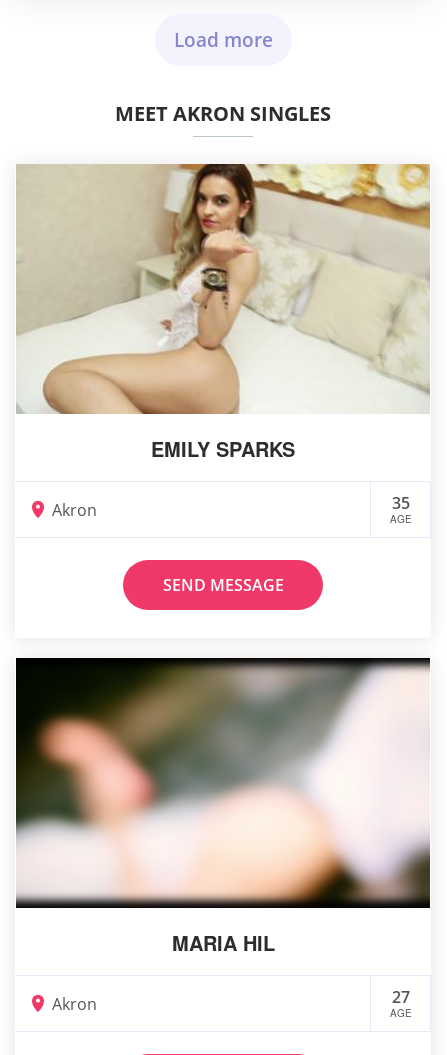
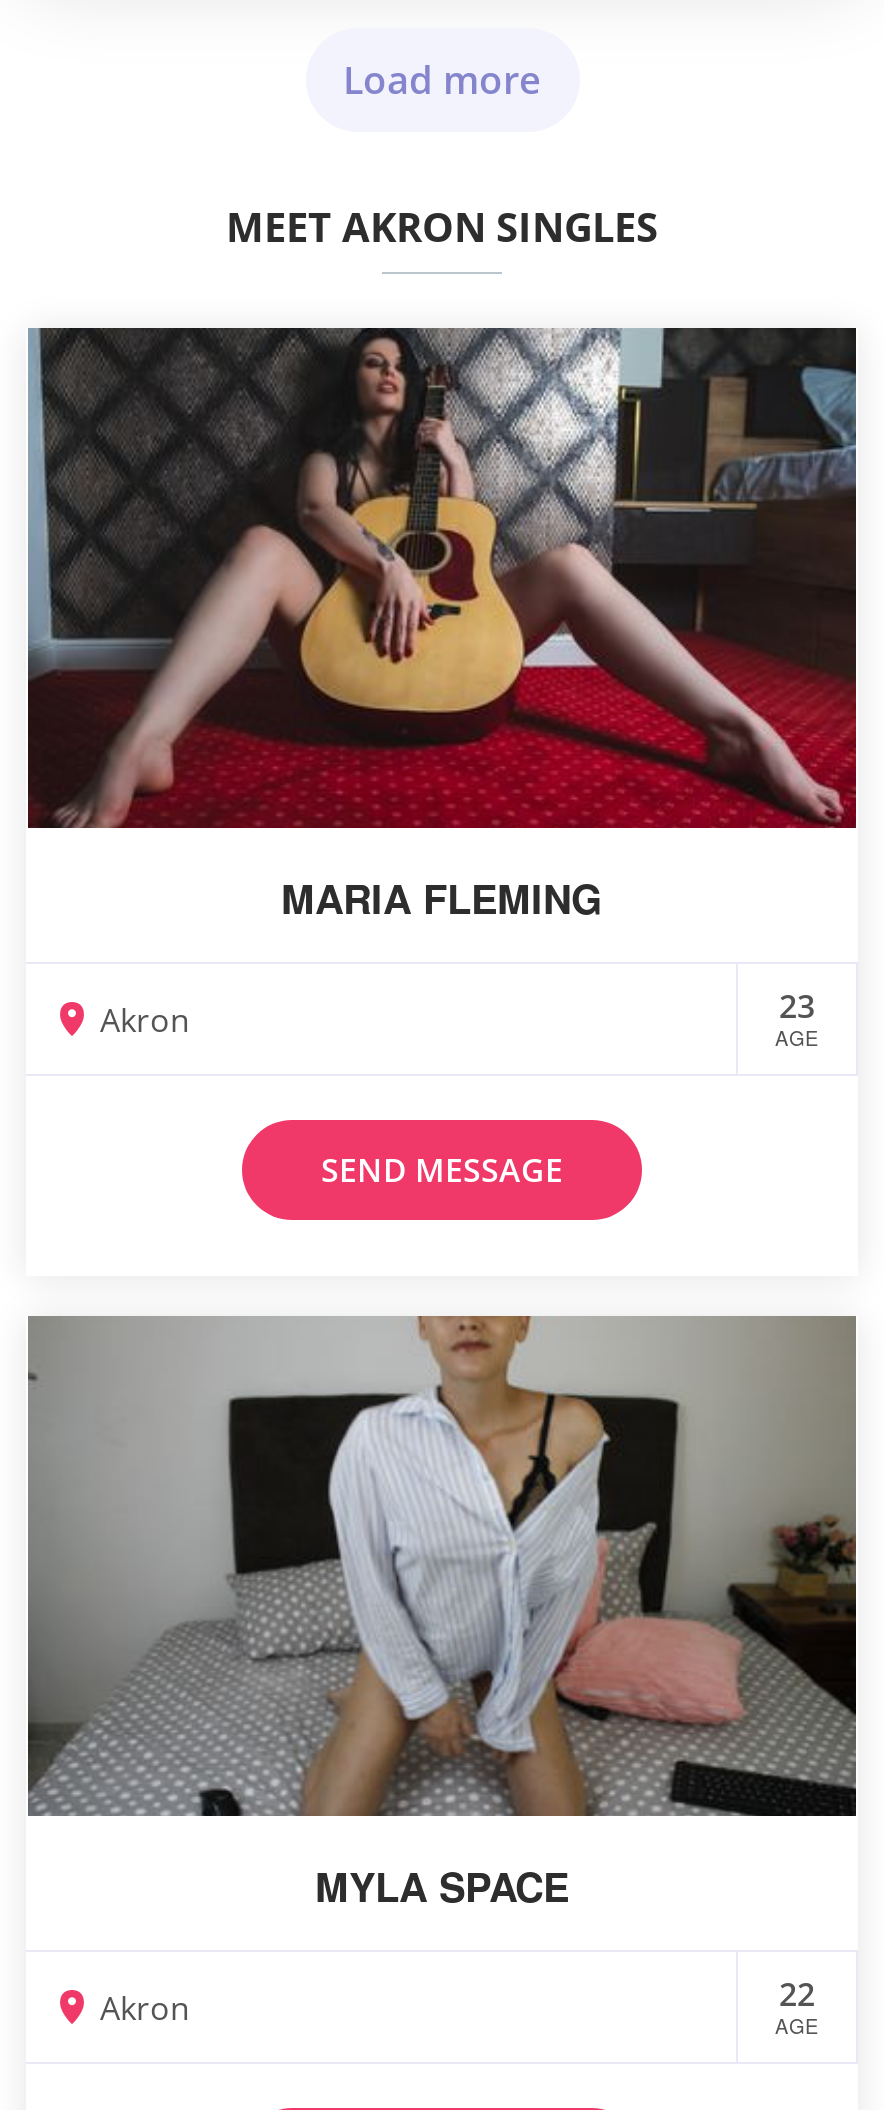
- [image]
- EMILY SPARKS
+ [image]
+ MARIA FLEMING

- 35
+ 23

- [image]
- MARIA HIL
+ [image]
+ MYLA SPACE

- 27
+ 22
